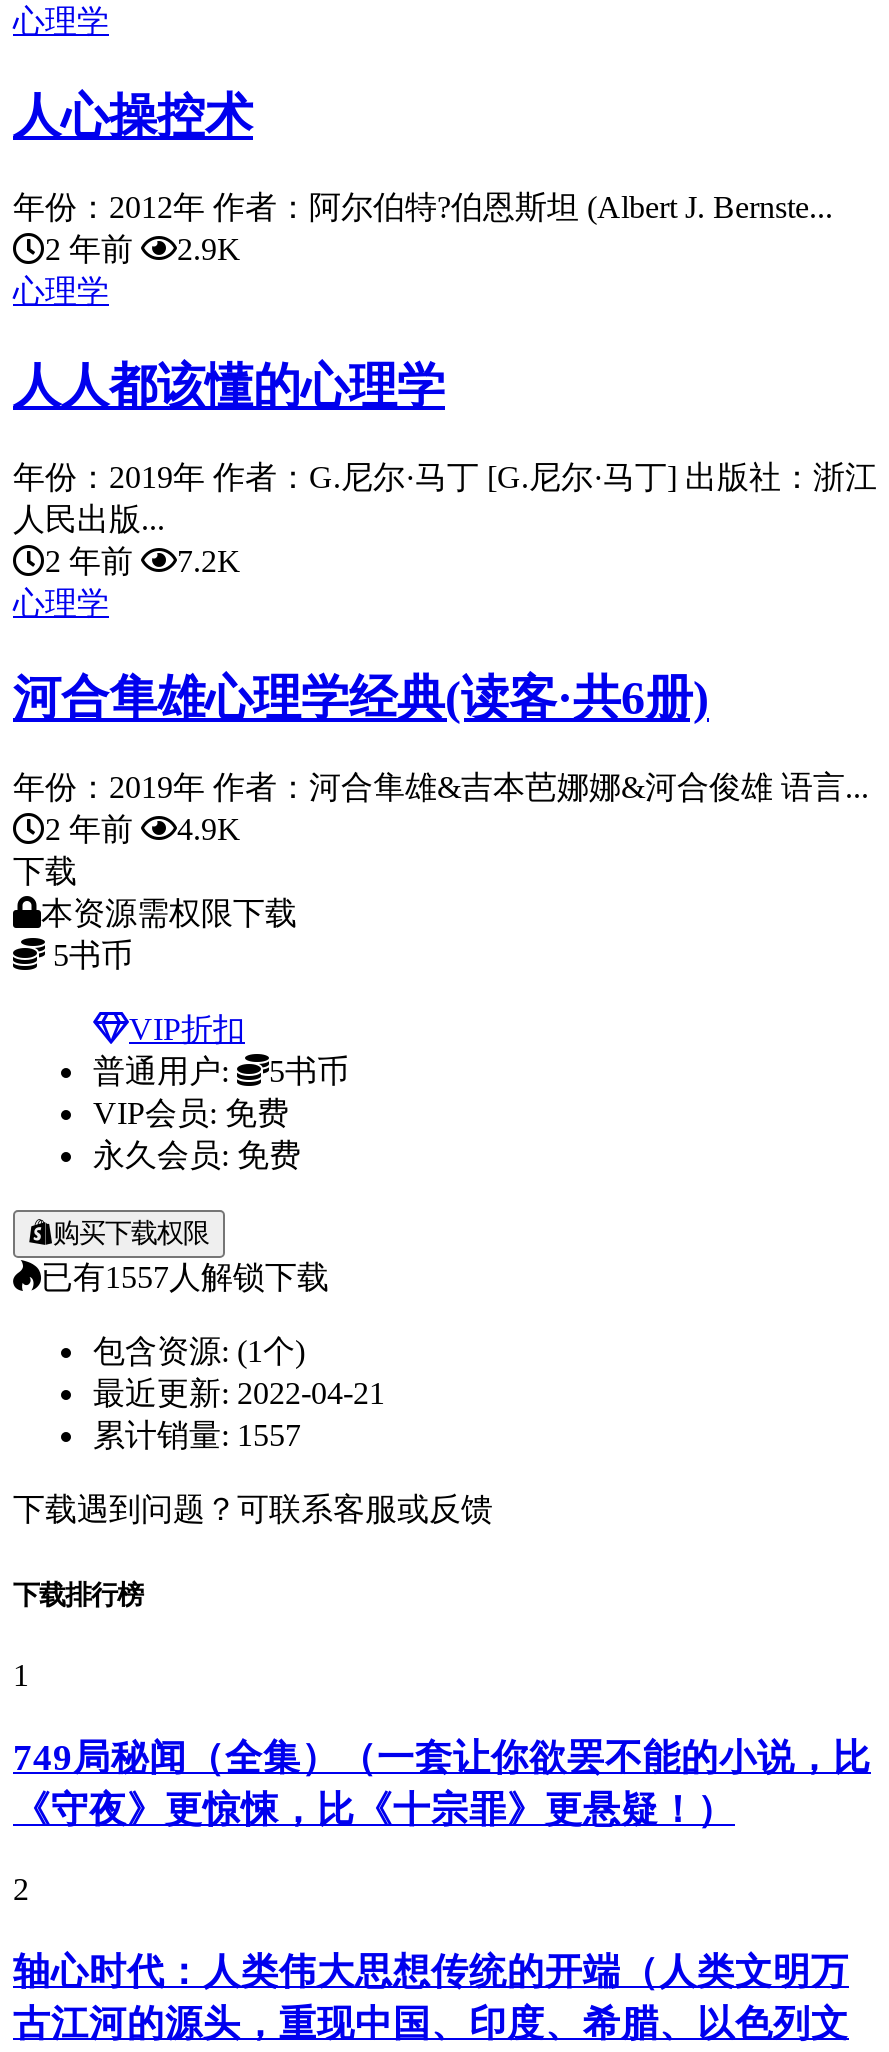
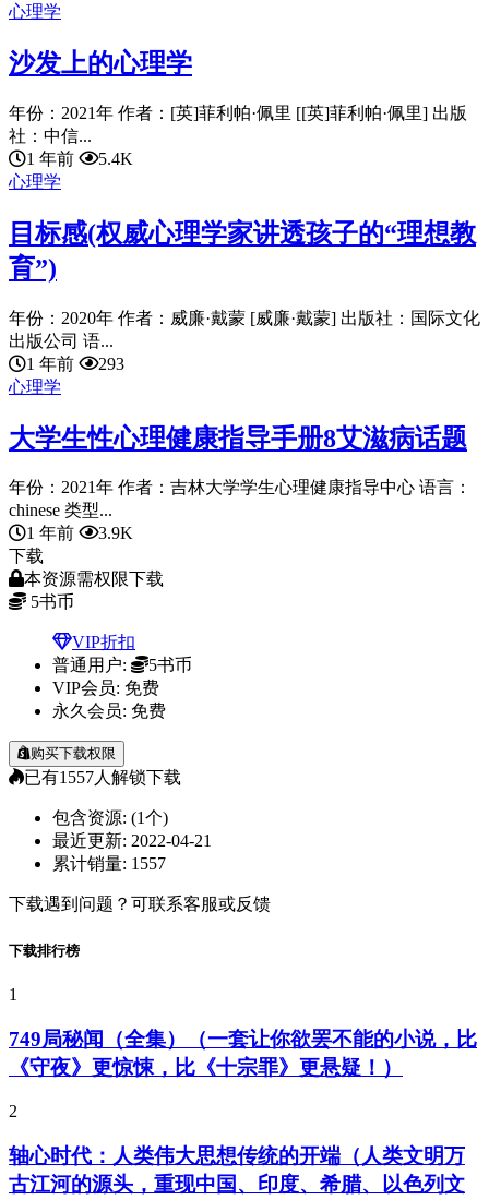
- 人心操控术
+ 沙发上的心理学

- 年份：2012年 作者：阿尔伯特?伯恩斯坦 (Albert J. Bernste...
- 2 年前
- 2.9K
+ 年份：2021年 作者：[英]菲利帕·佩里 [[英]菲利帕·佩里] 出版
+ 社：中信...
+ 1 年前
+ 5.4K

- 人人都该懂的心理学
+ 目标感(权威心理学家讲透孩子的“理想教
+ 育”)

- 年份：2019年 作者：G.尼尔·马丁 [G.尼尔·马丁] 出版社：浙江
- 人民出版...
- 2 年前
- 7.2K
+ 年份：2020年 作者：威廉·戴蒙 [威廉·戴蒙] 出版社：国际文化
+ 出版公司 语...
+ 1 年前
+ 293

- 河合隼雄心理学经典(读客·共6册)
+ 大学生性心理健康指导手册8艾滋病话题

- 年份：2019年 作者：河合隼雄&吉本芭娜娜&河合俊雄 语言...
- 2 年前
- 4.9K
+ 年份：2021年 作者：吉林大学学生心理健康指导中心 语言：
+ chinese 类型...
+ 1 年前
+ 3.9K
